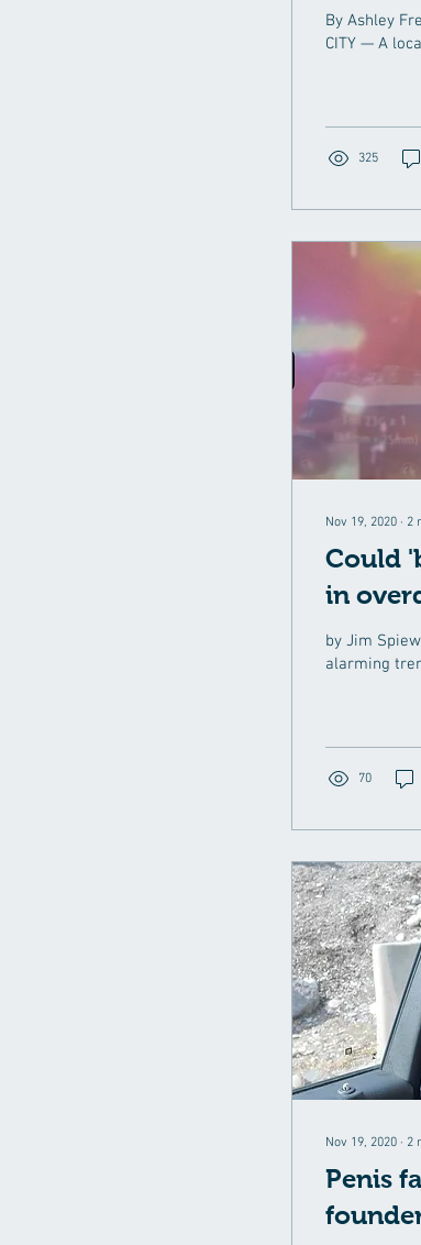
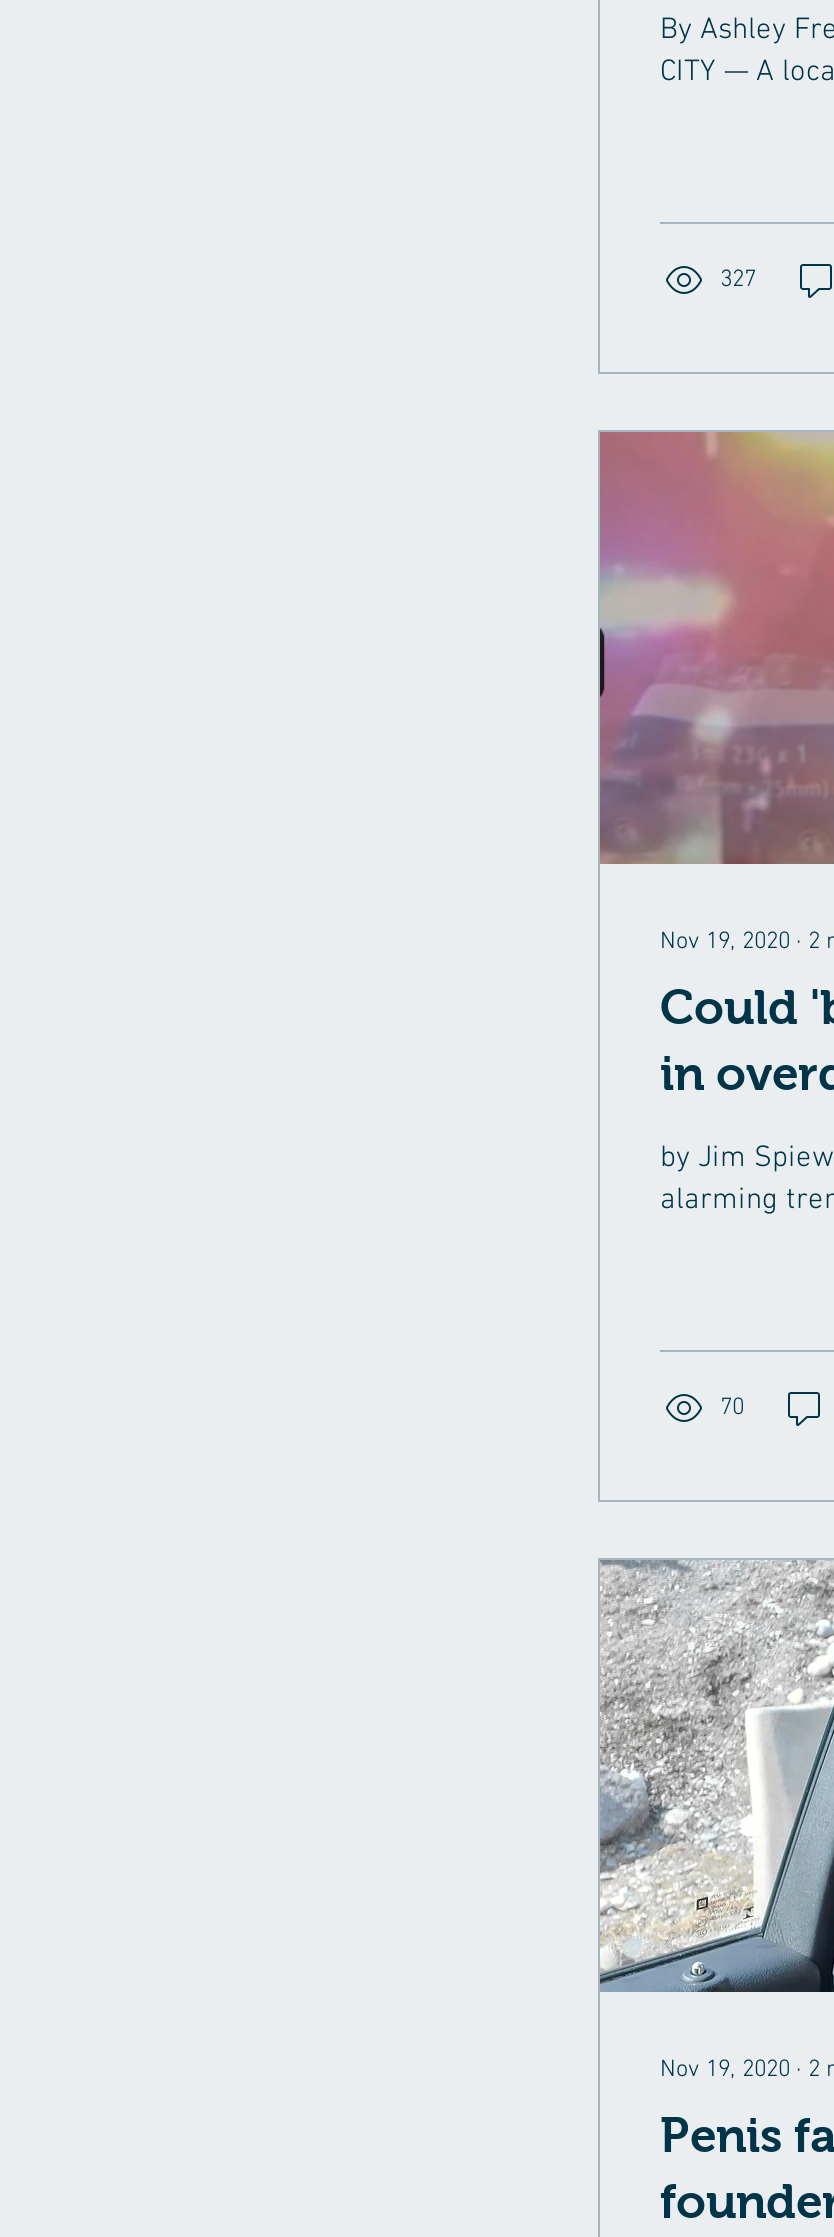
- 325
+ 327
